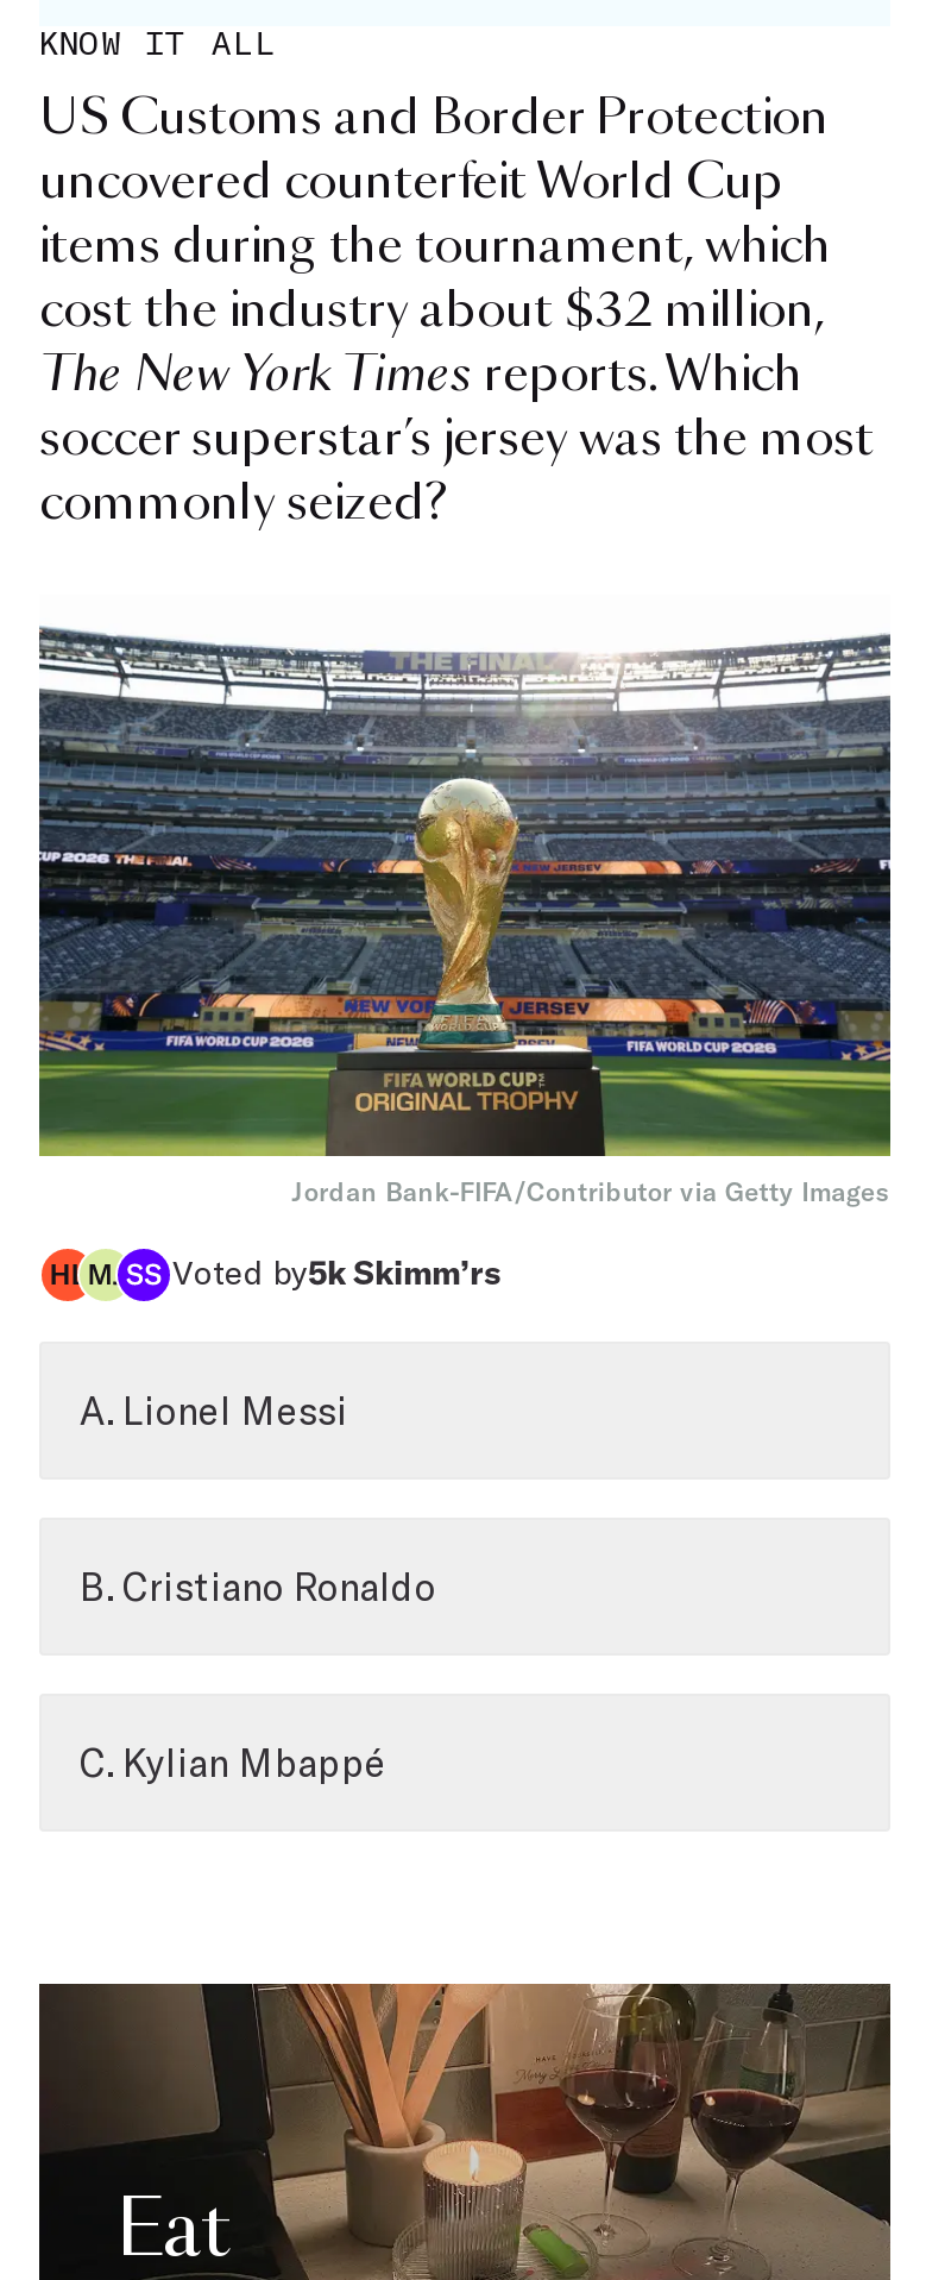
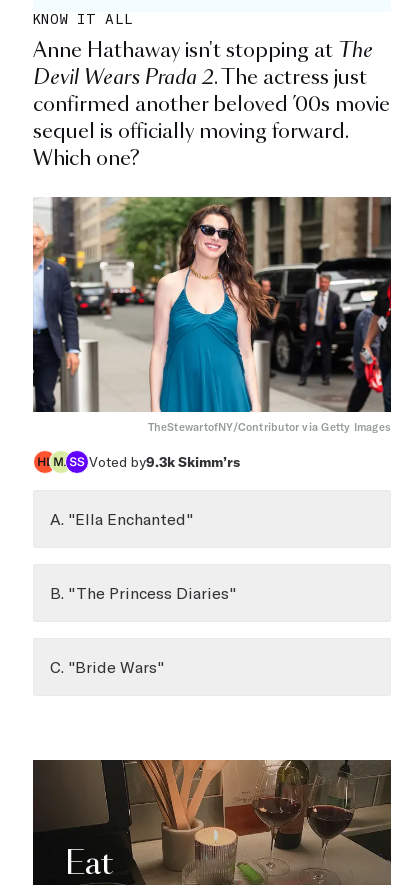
- US Customs and Border Protection
- uncovered counterfeit World Cup
- items during the tournament, which
- cost the industry about $32 million,
- The New York Times reports. Which
- soccer superstar’s jersey was the most
- commonly seized?
+ Anne Hathaway isn't stopping at The
+ Devil Wears Prada 2. The actress just
+ confirmed another beloved ’00s movie
+ sequel is officially moving forward.
+ Which one?

- [image]
- Jordan Bank-FIFA/Contributor via Getty Images
+ [image]
+ TheStewartofNY/Contributor via Getty Images

- Voted by5kSkimm’rs
+ Voted by9.3kSkimm’rs

- A. Lionel Messi
+ A. "Ella Enchanted"

- B. Cristiano Ronaldo
+ B. "The Princess Diaries"

- C. Kylian Mbappé
+ C. "Bride Wars"
